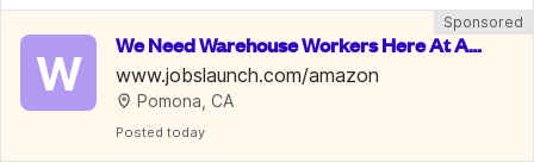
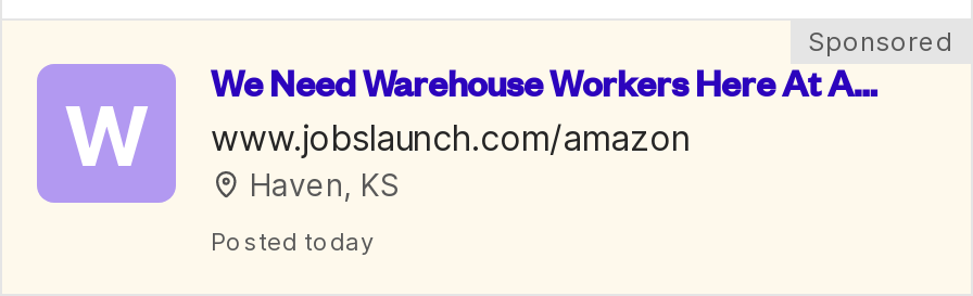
- Pomona, CA
+ Haven, KS
